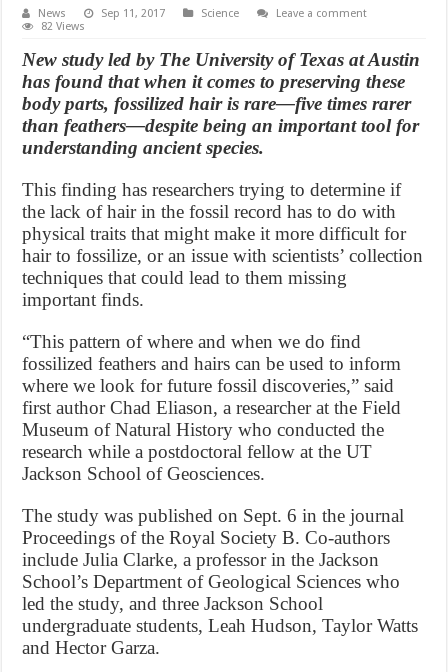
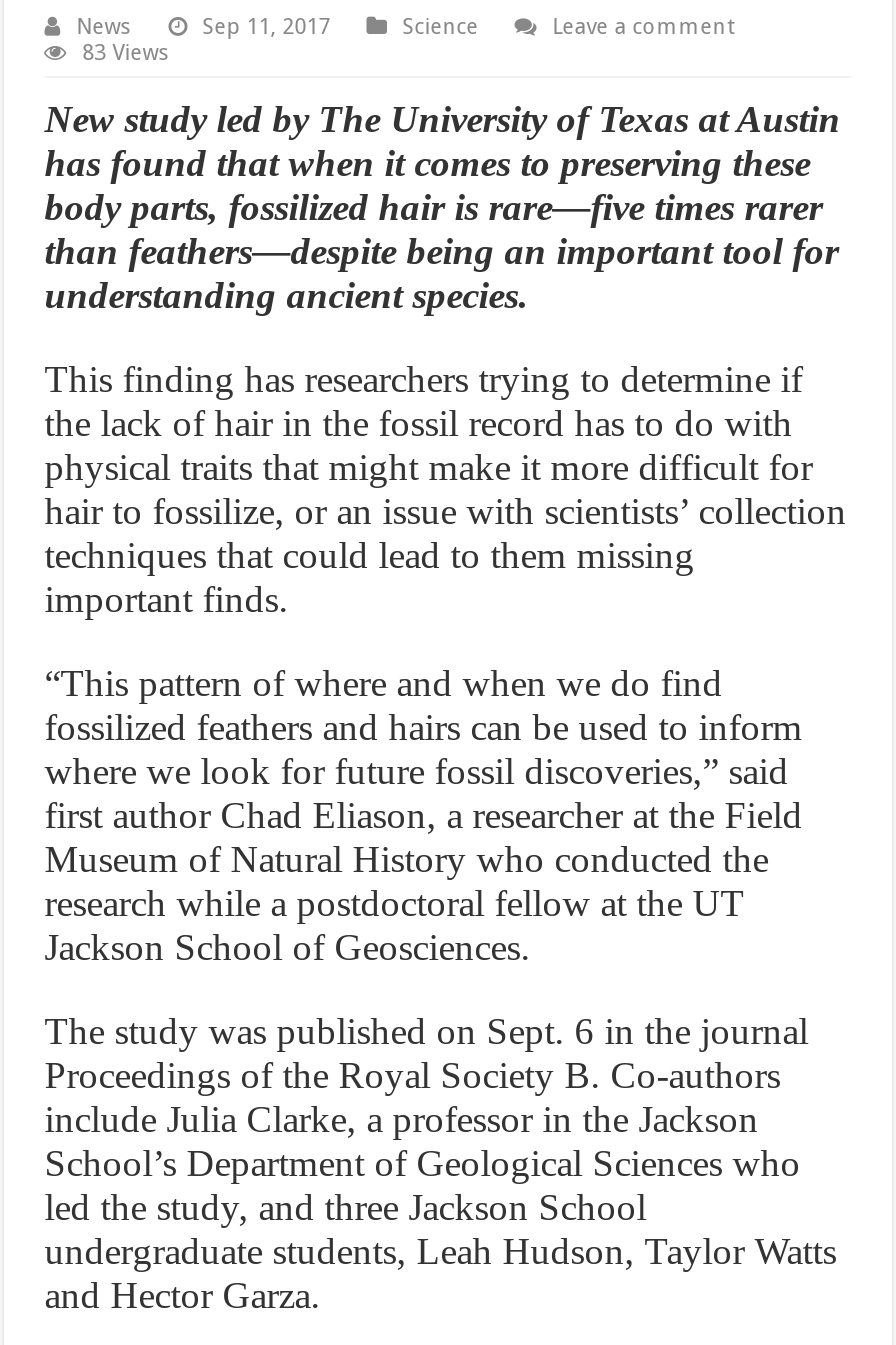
- 82 Views
+ 83 Views
